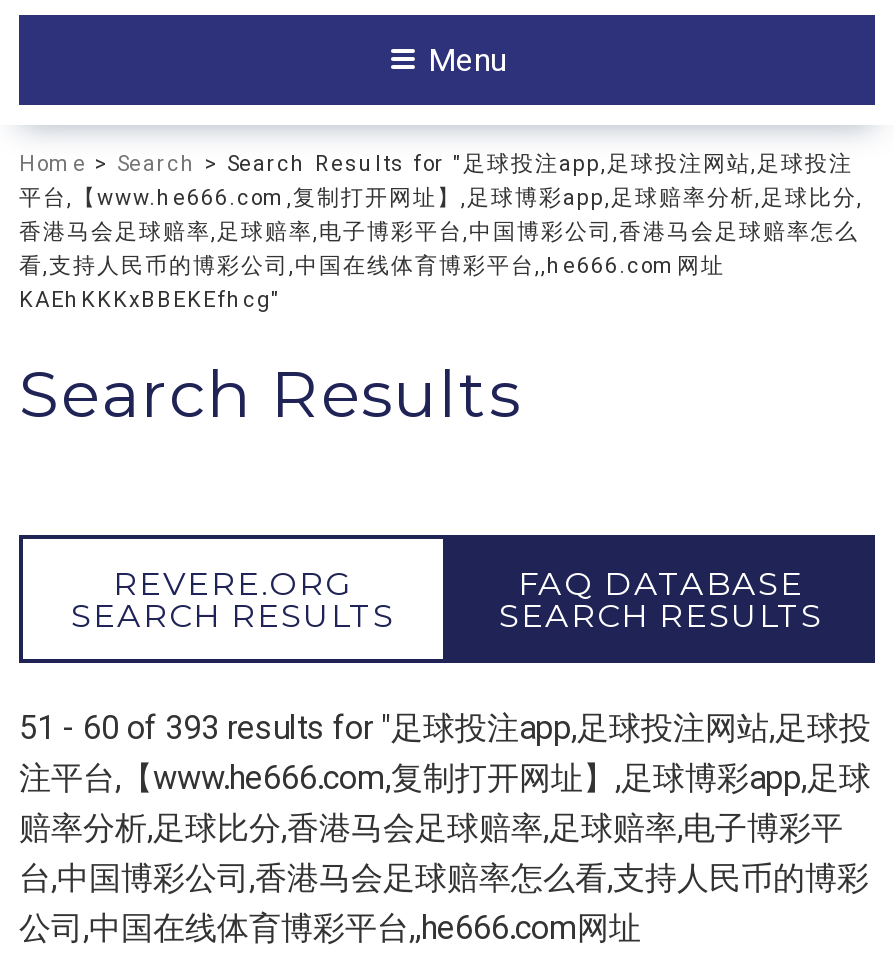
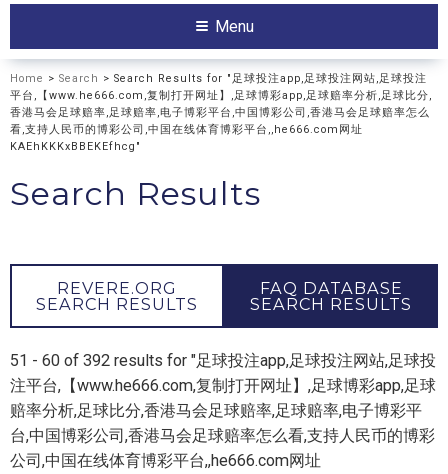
- 51 - 60 of 393 results for "足球投注app,足球投注网站,足球投
+ 51 - 60 of 392 results for "足球投注app,足球投注网站,足球投
